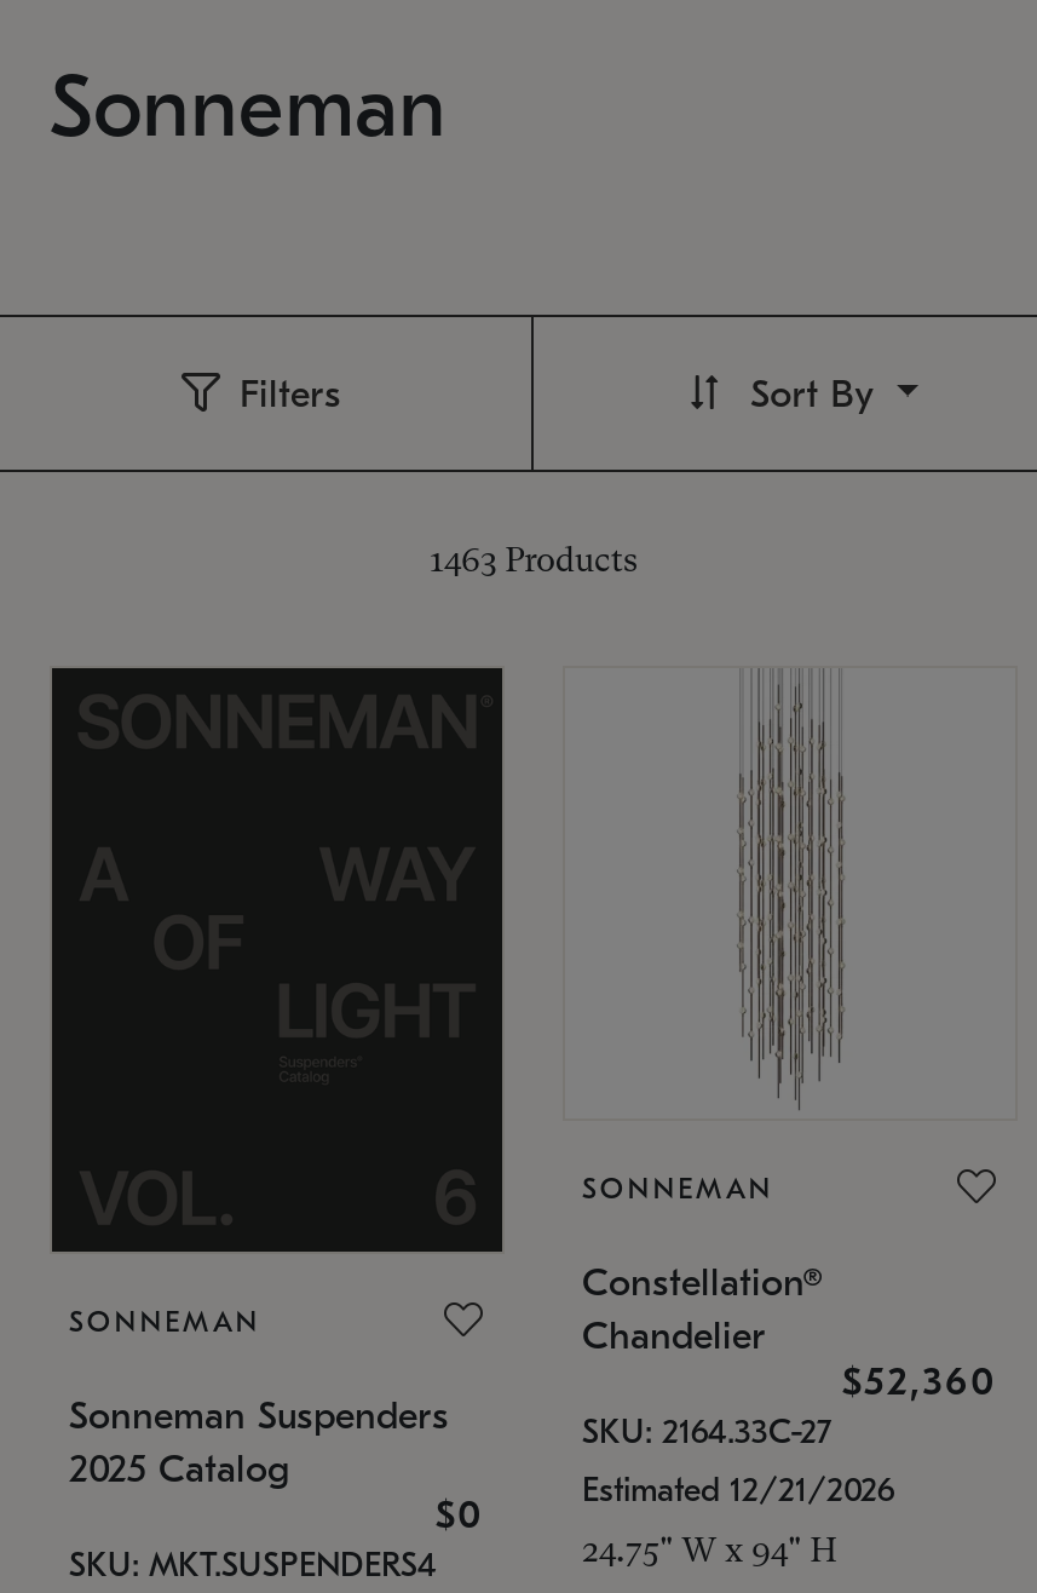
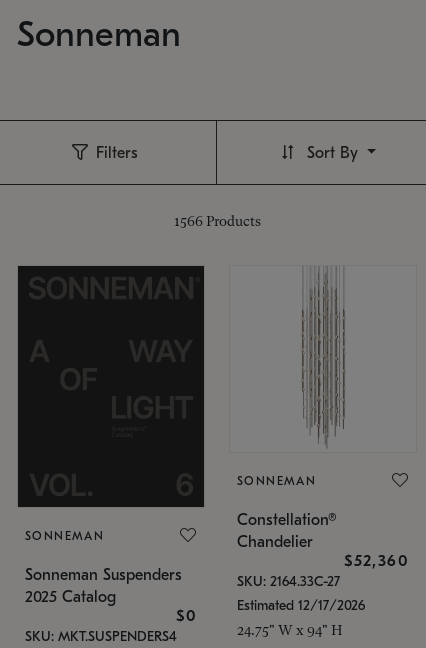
- 1463 Products
+ 1566 Products

- Estimated 12/21/2026
+ Estimated 12/17/2026
